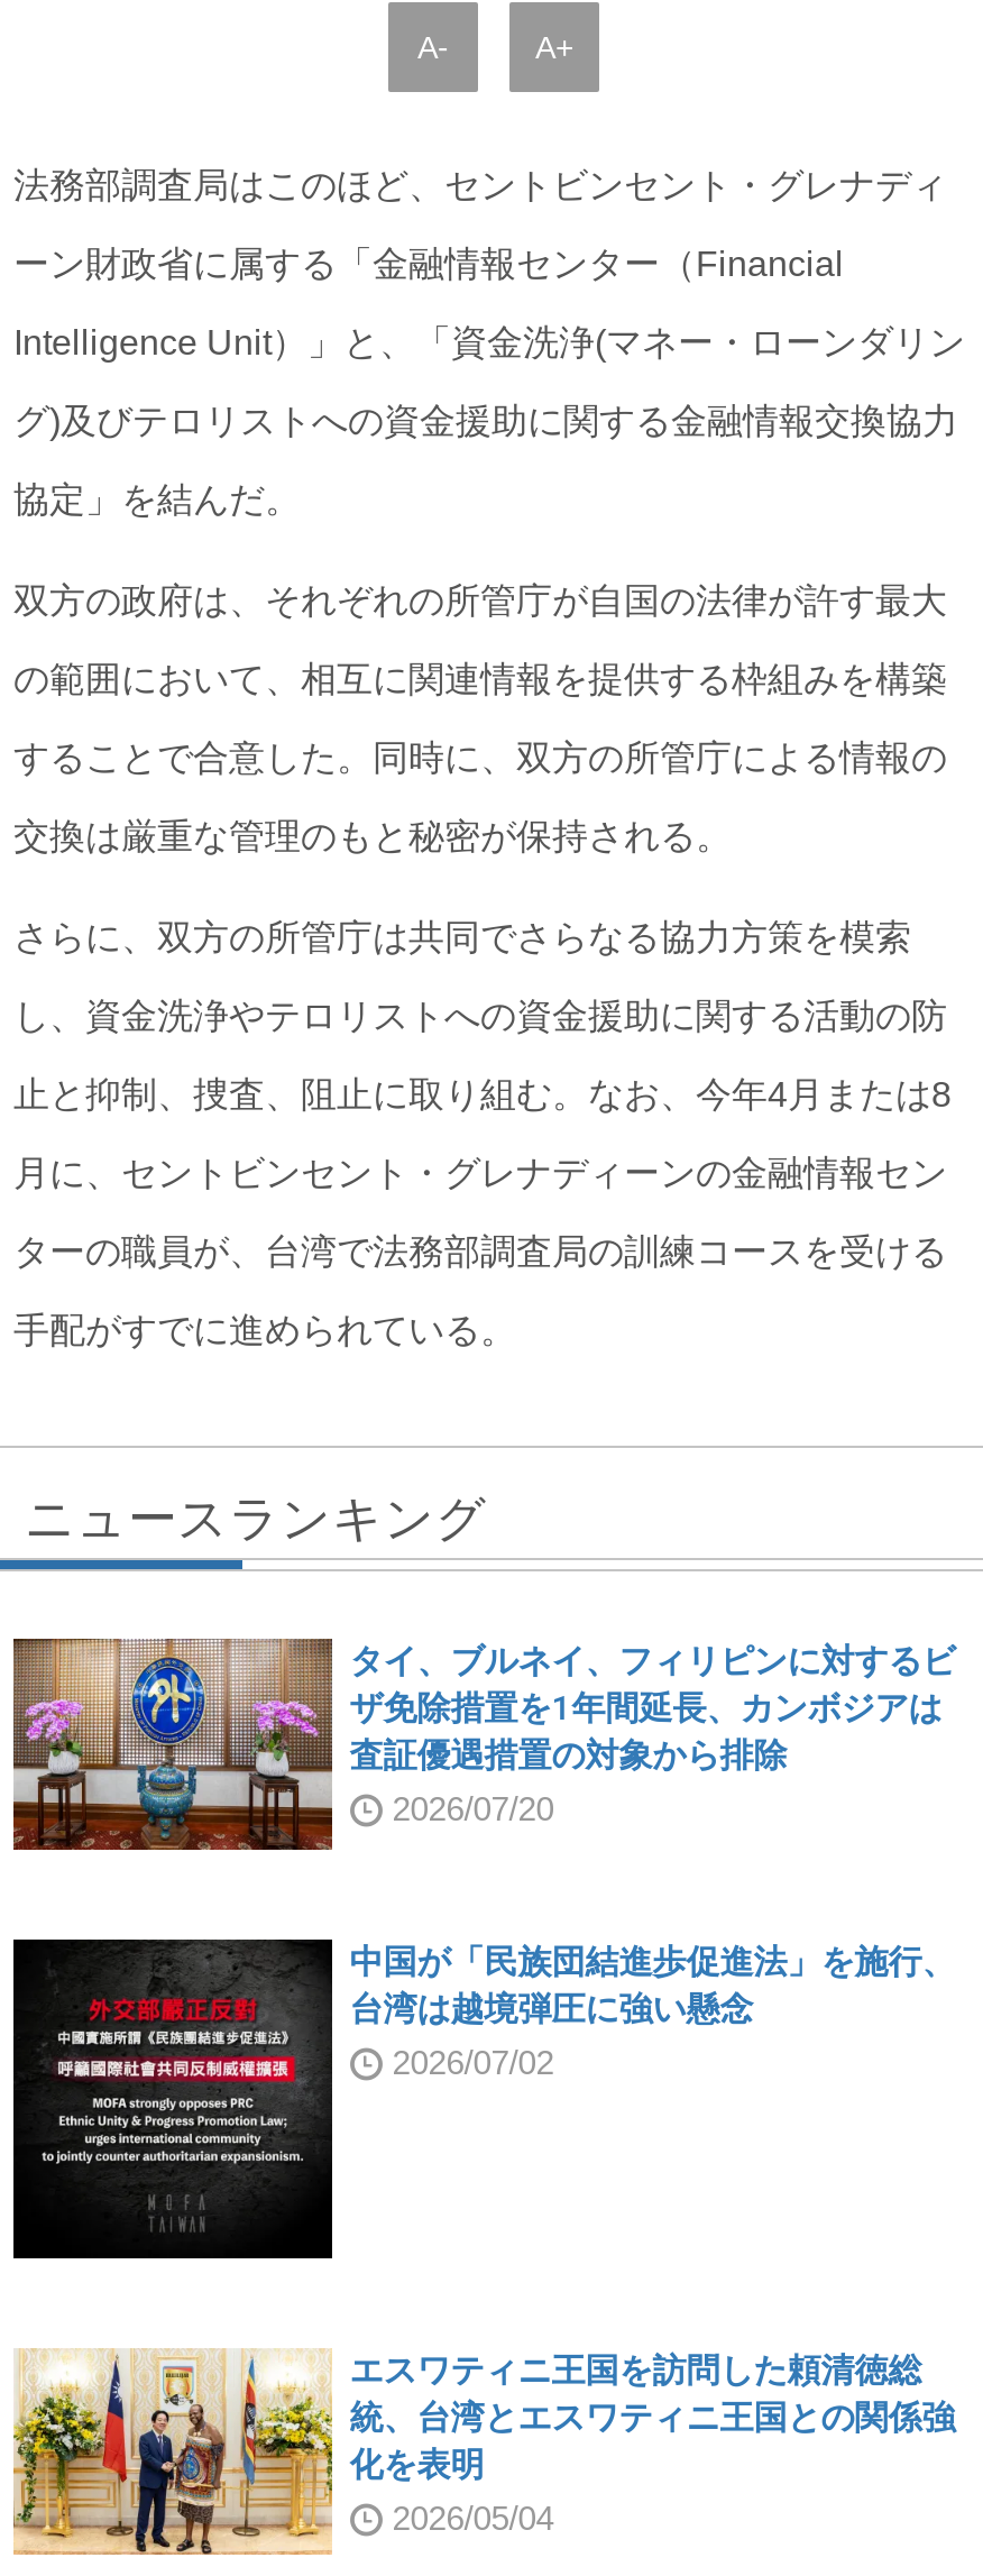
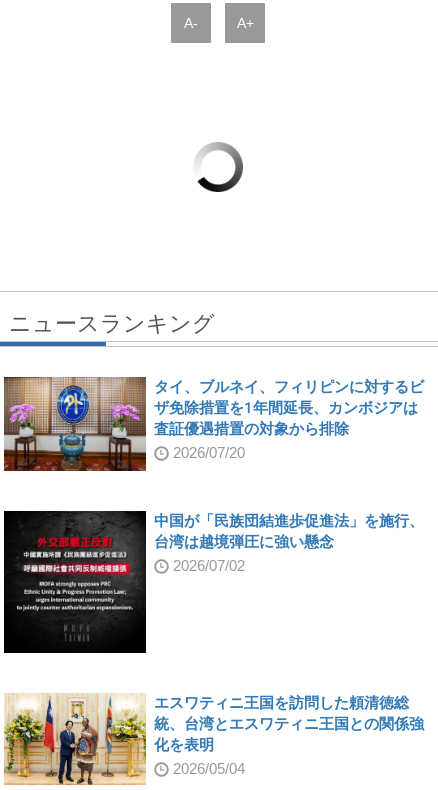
- 法務部調査局はこのほど、セントビンセント・グレナディ
- ーン財政省に属する「金融情報センター（Financial
- Intelligence Unit）」と、「資金洗浄(マネー・ローンダリン
- グ)及びテロリストへの資金援助に関する金融情報交換協力
- 協定」を結んだ。
- 双方の政府は、それぞれの所管庁が自国の法律が許す最大
- の範囲において、相互に関連情報を提供する枠組みを構築
- することで合意した。同時に、双方の所管庁による情報の
- 交換は厳重な管理のもと秘密が保持される。
- さらに、双方の所管庁は共同でさらなる協力方策を模索
- し、資金洗浄やテロリストへの資金援助に関する活動の防
- 止と抑制、捜査、阻止に取り組む。なお、今年4月または8
- 月に、セントビンセント・グレナディーンの金融情報セン
- ターの職員が、台湾で法務部調査局の訓練コースを受ける
- 手配がすでに進められている。
